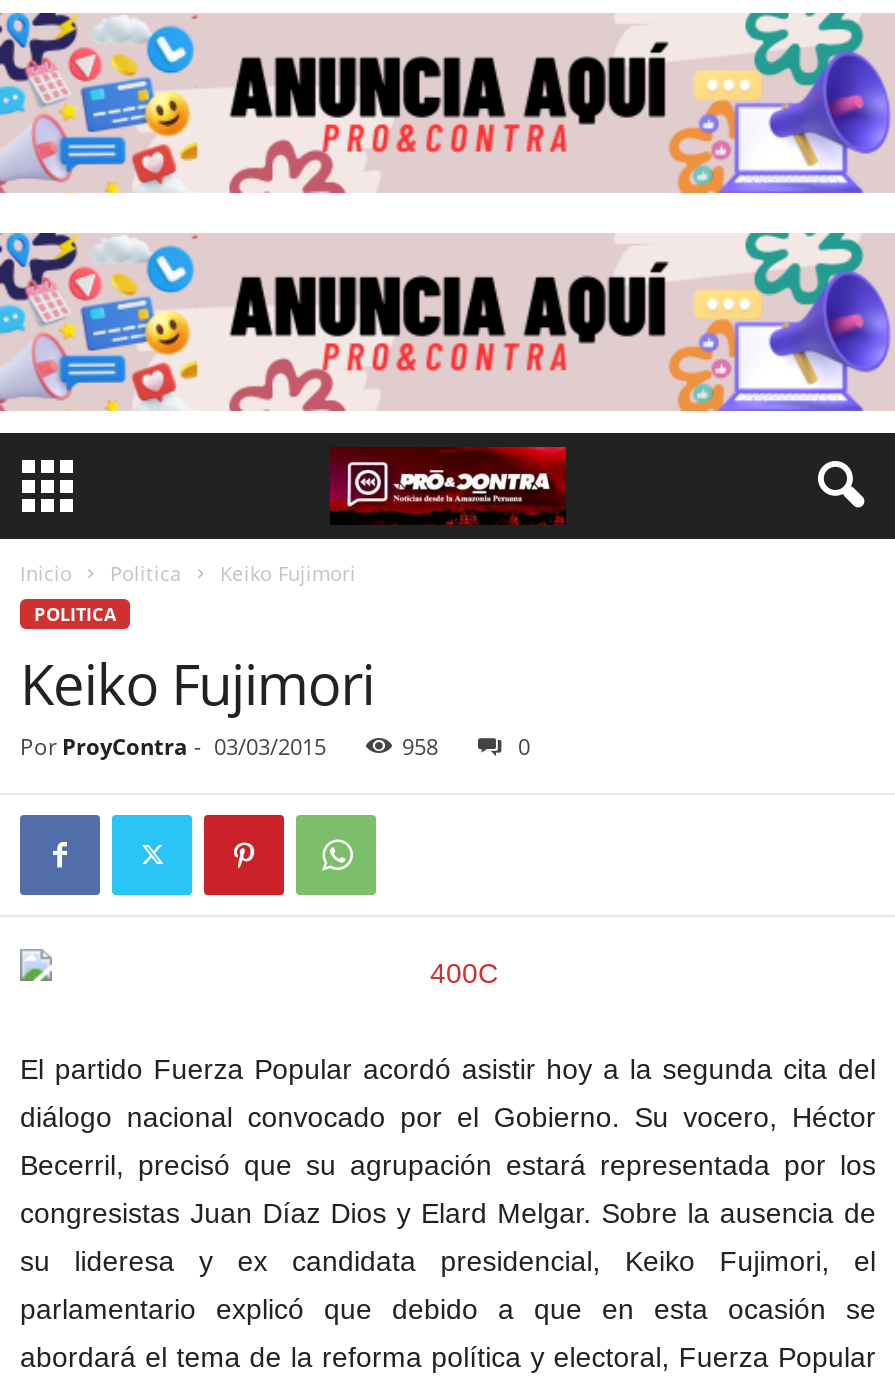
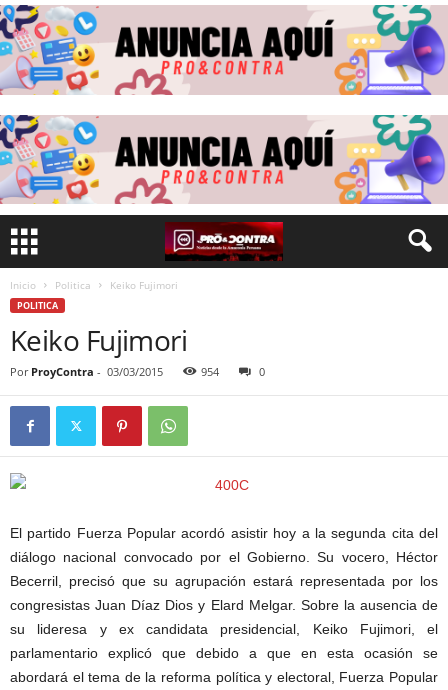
- 958
+ 954
